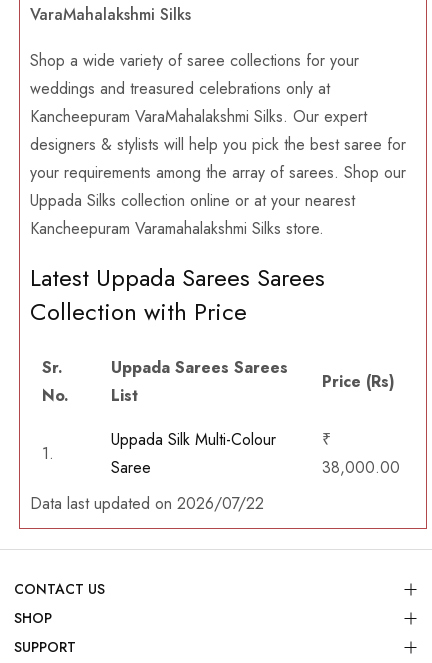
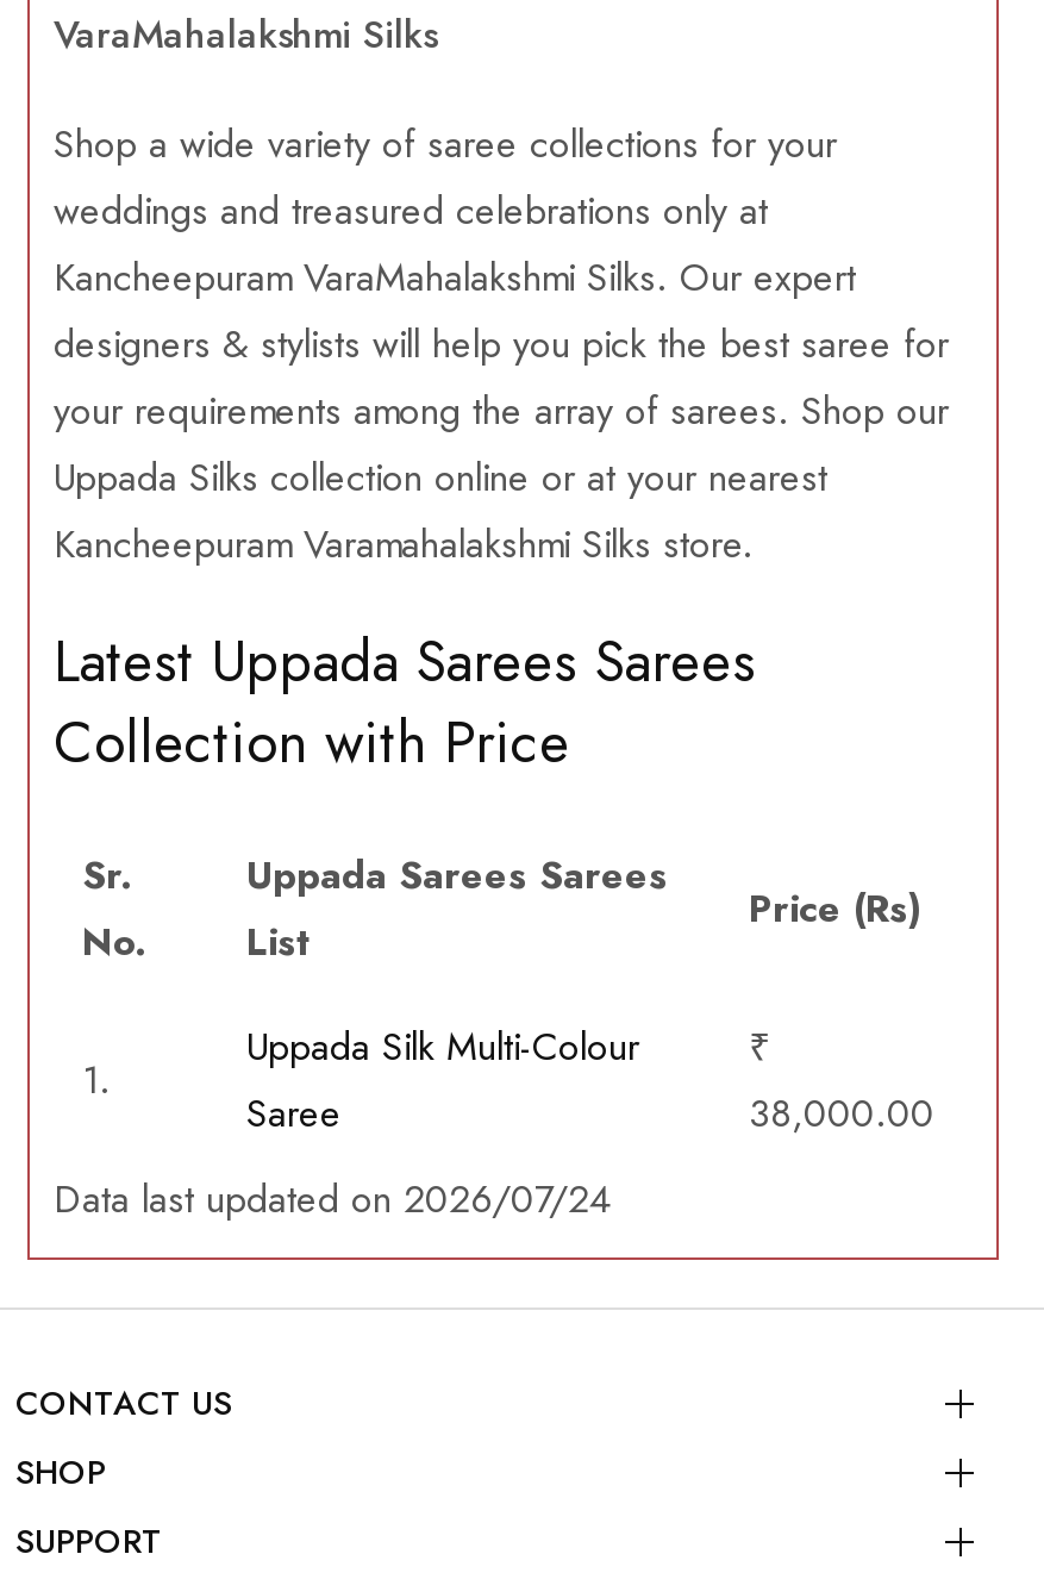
- Data last updated on 2026/07/22
+ Data last updated on 2026/07/24
